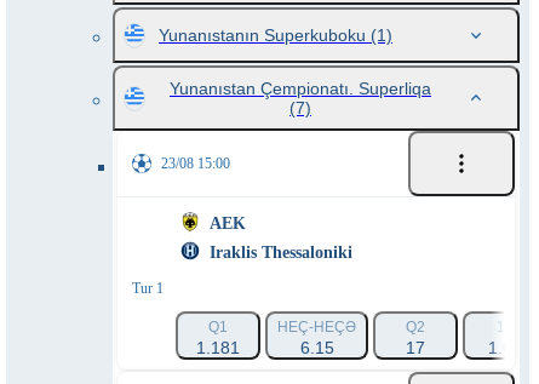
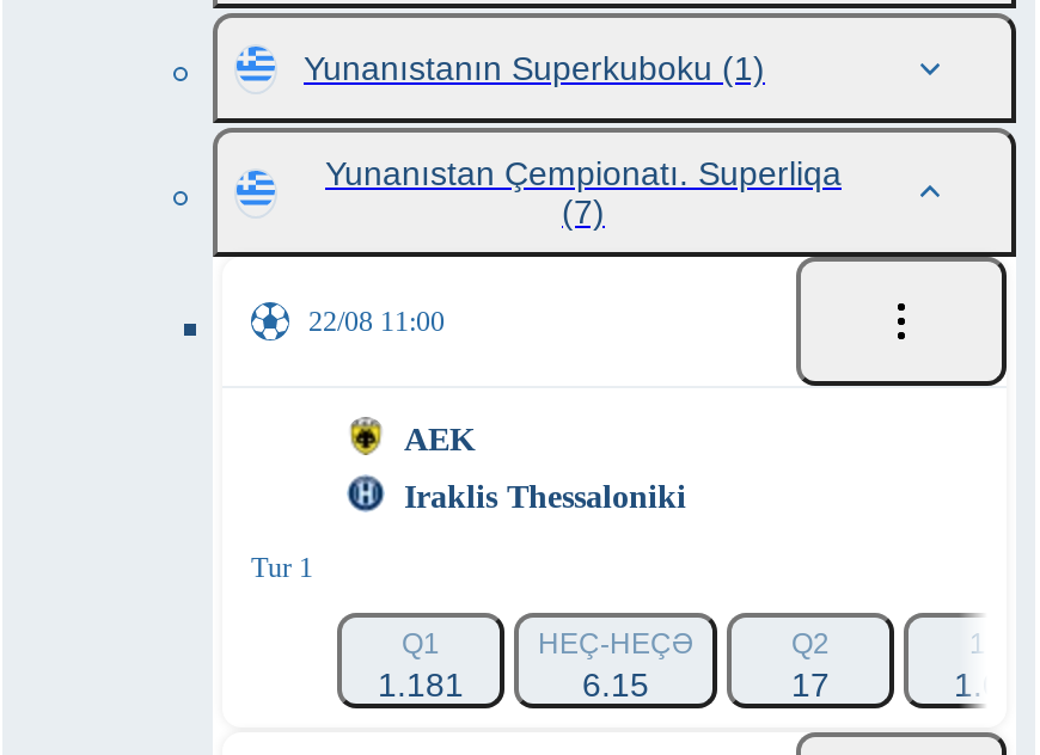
- 23/08 15:00
+ 22/08 11:00
